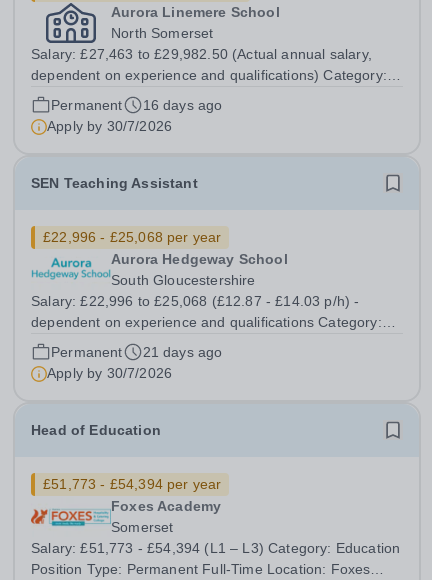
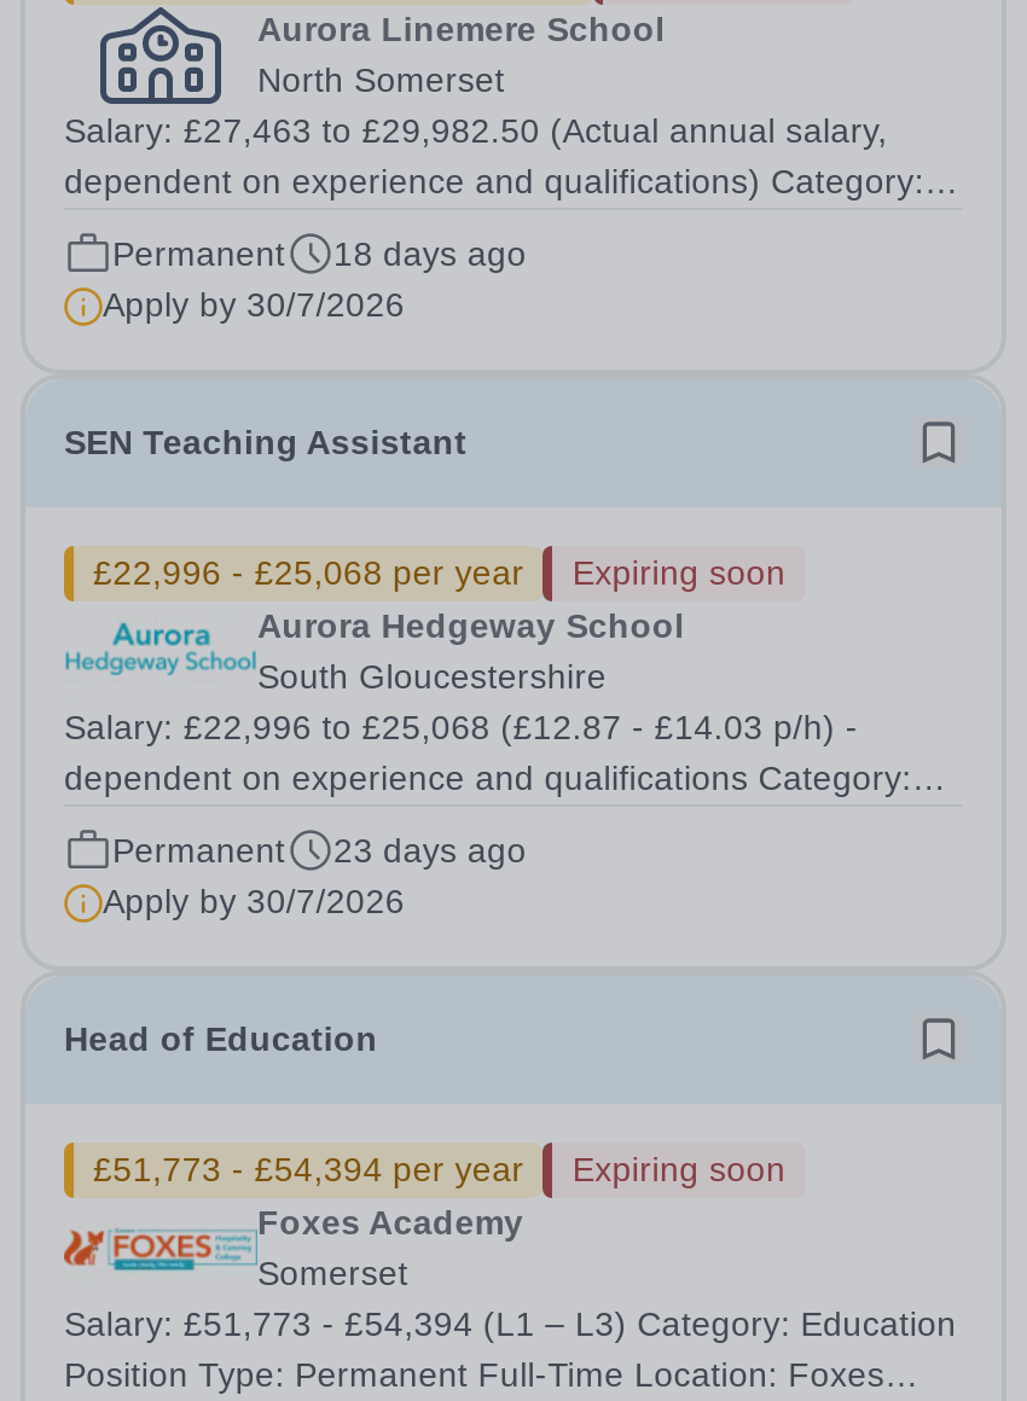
- Permanent 16 days ago
+ Permanent 18 days ago

+ Expiring soon

- Permanent 21 days ago
+ Permanent 23 days ago

+ Expiring soon
